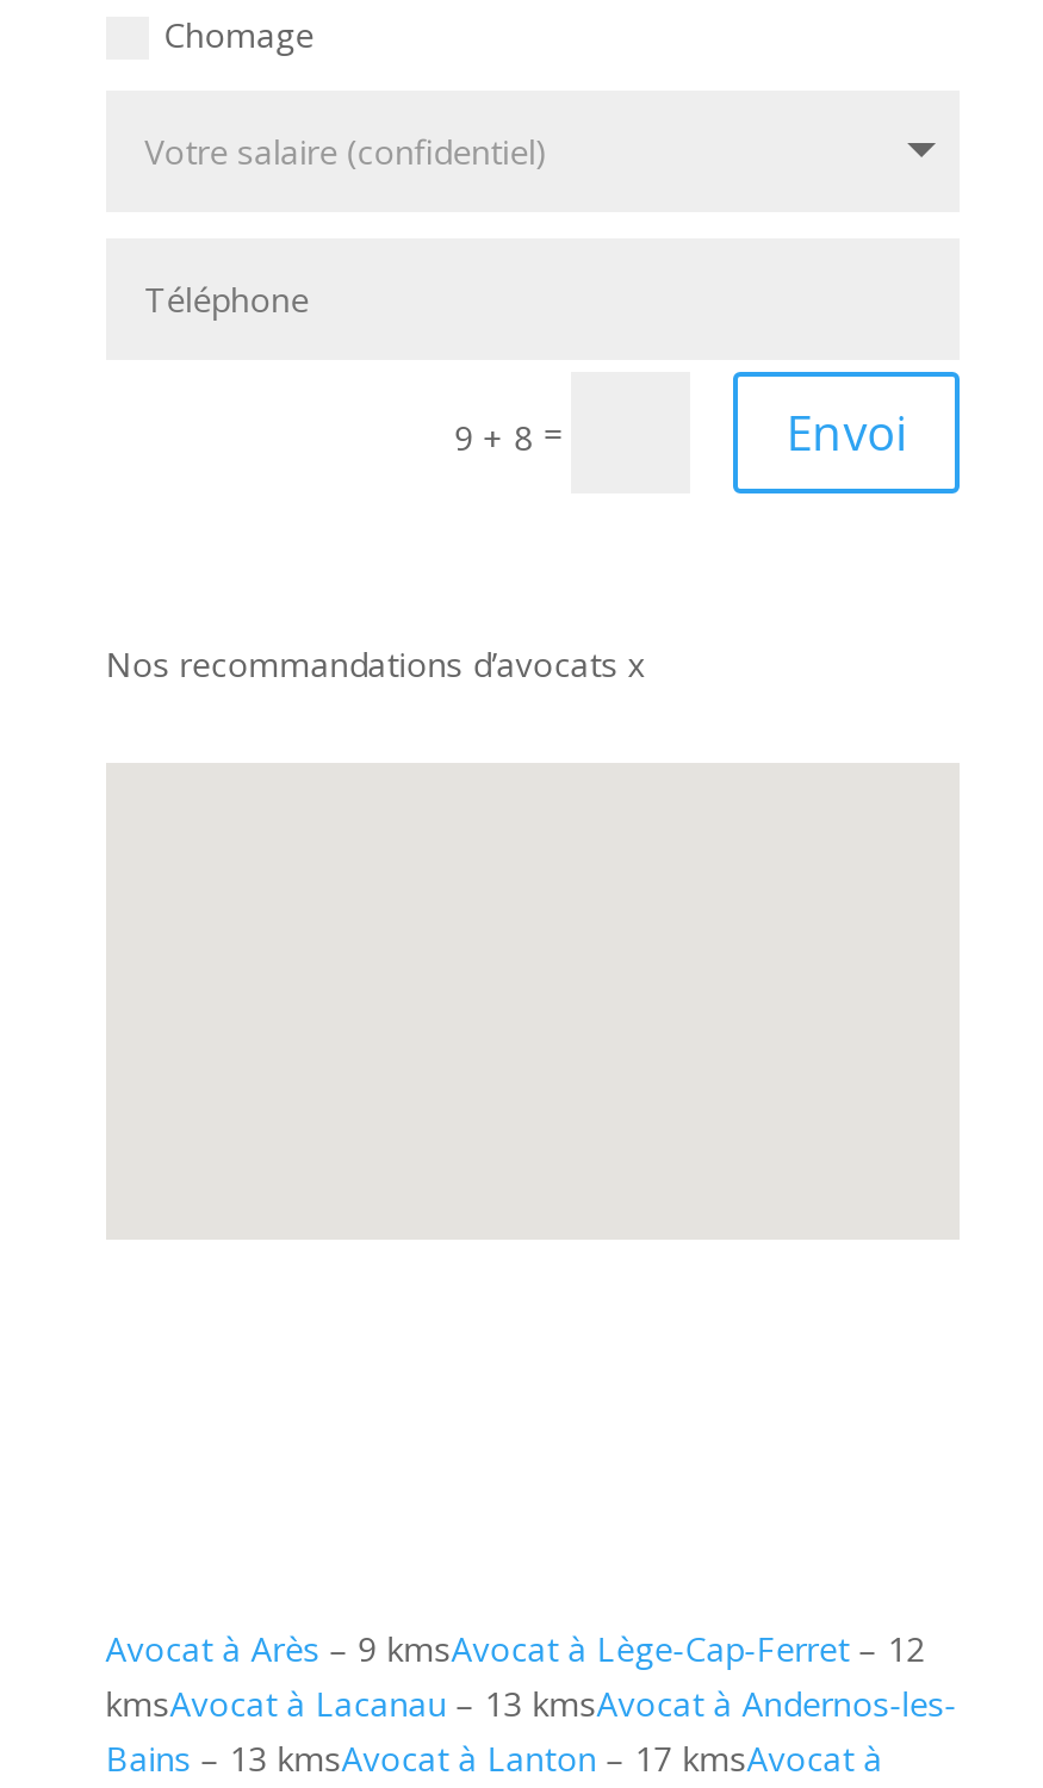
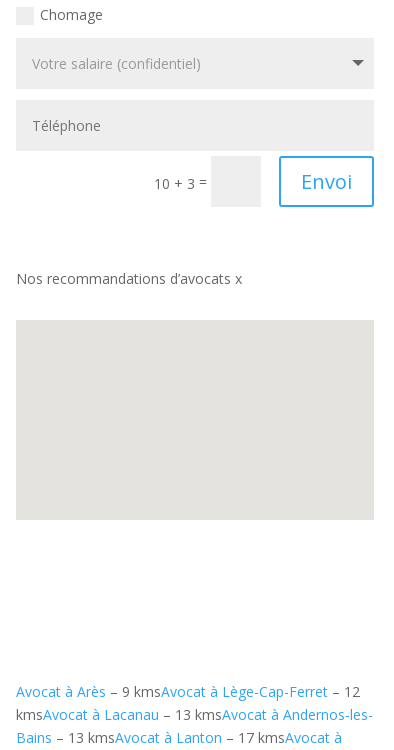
- 9 + 8 =
+ 10 + 3 =
